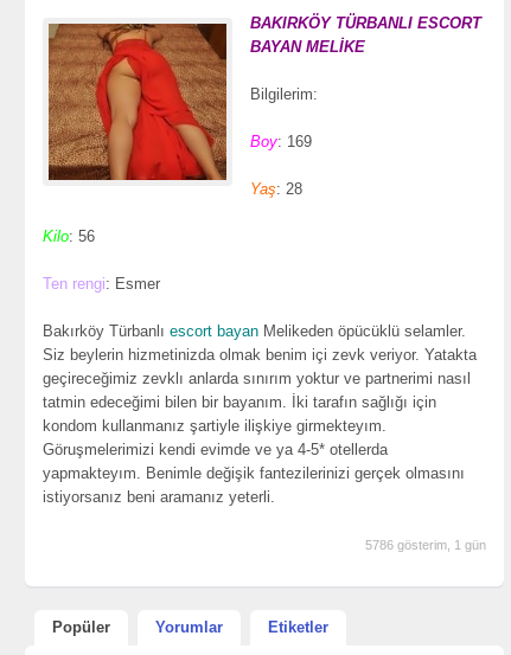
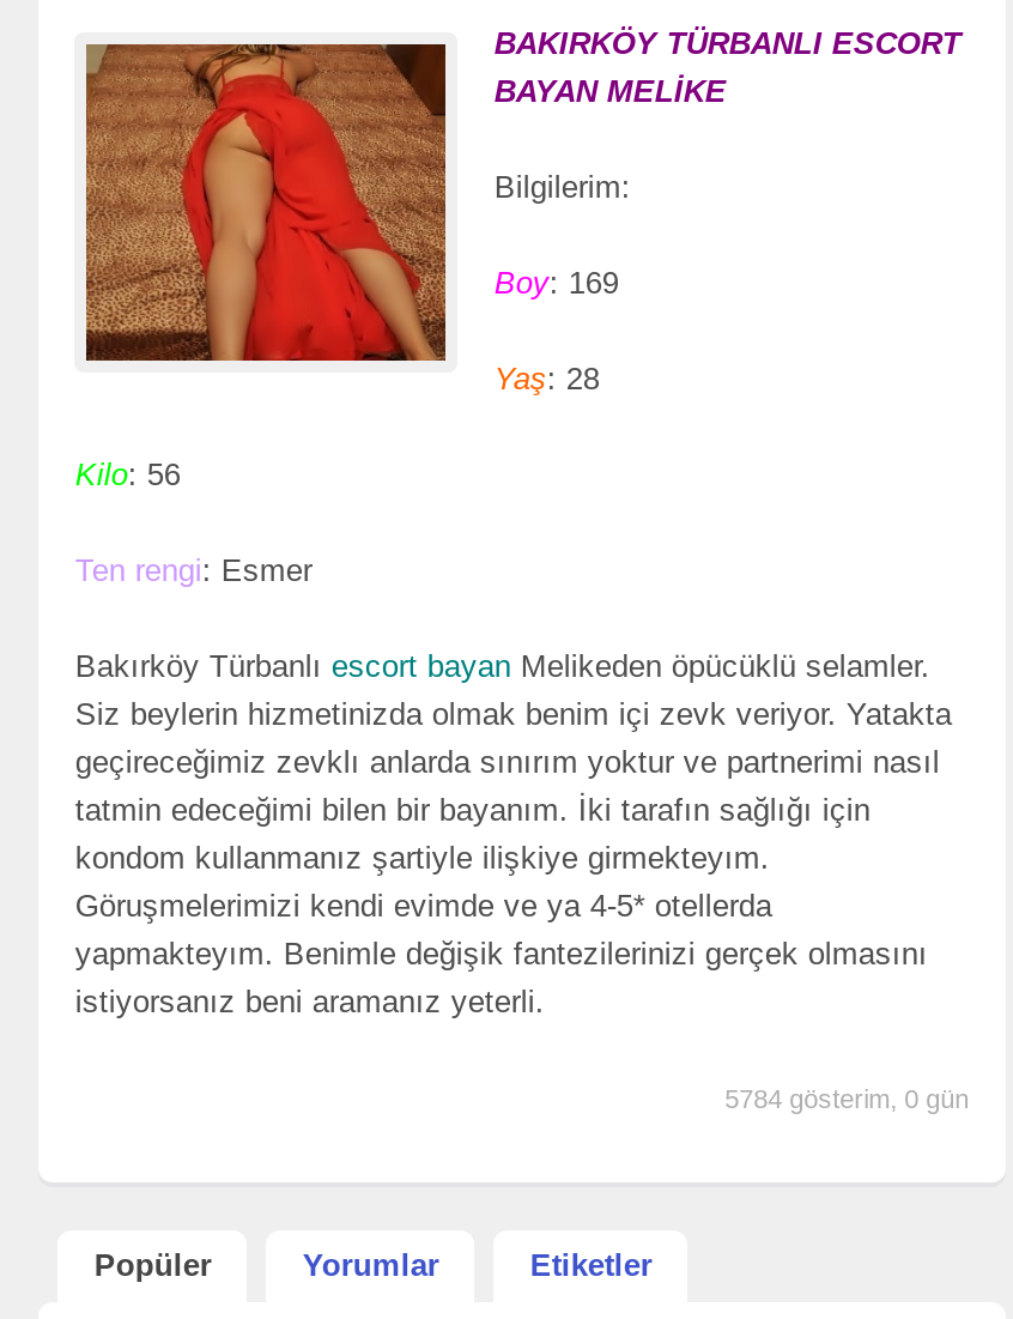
- 5786 gösterim, 1 gün
+ 5784 gösterim, 0 gün
